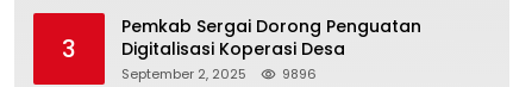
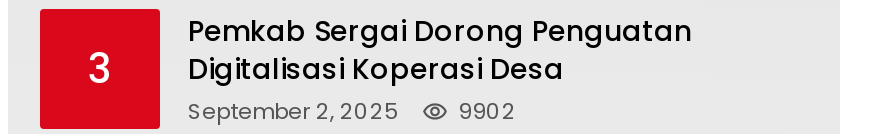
- September 2, 2025 9896
+ September 2, 2025 9902
